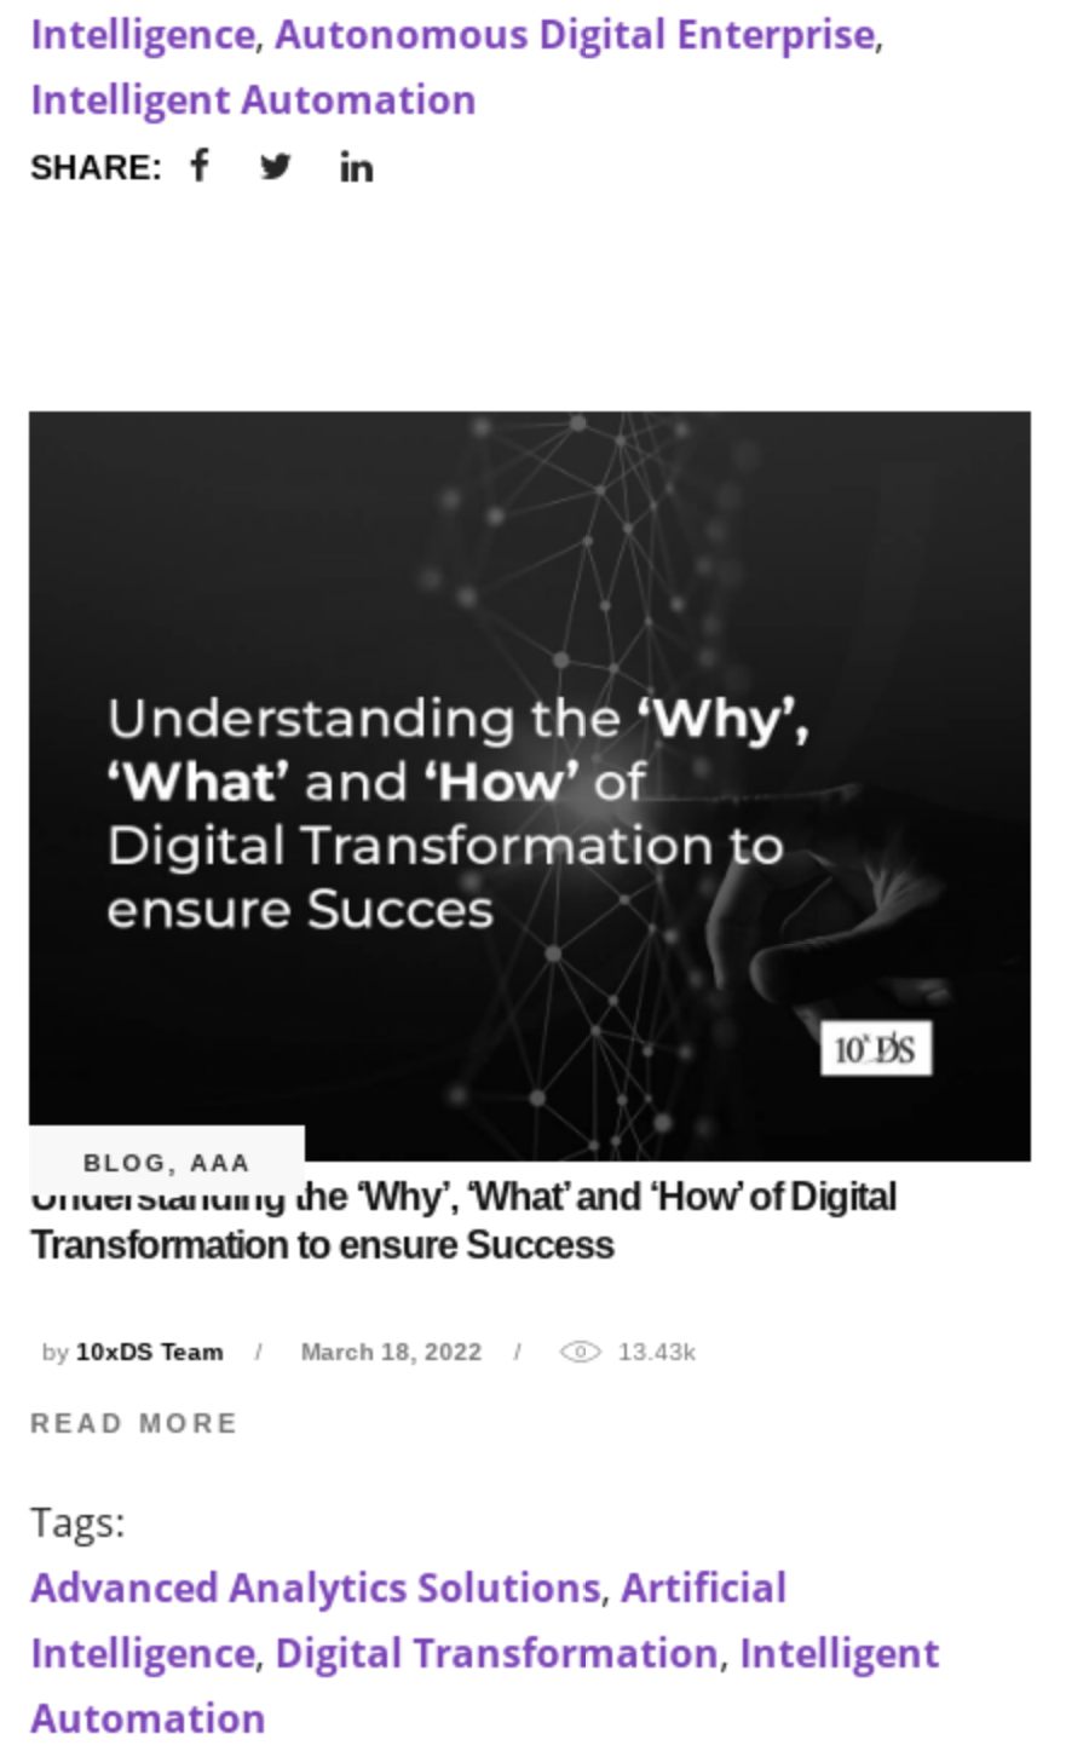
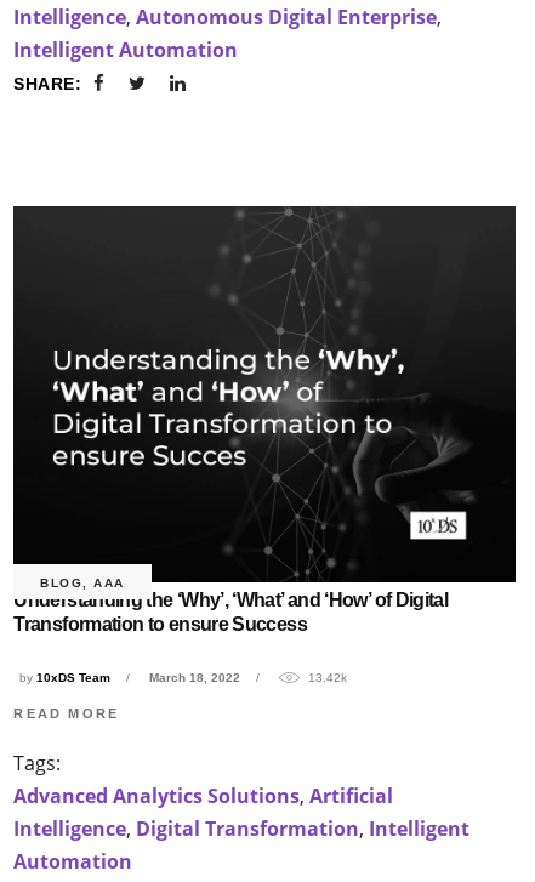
- 13.43k
+ 13.42k
